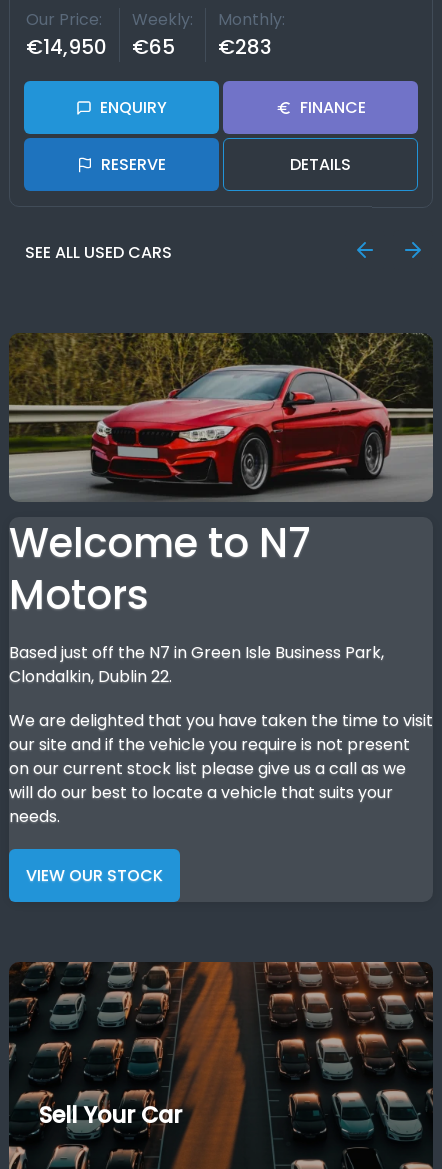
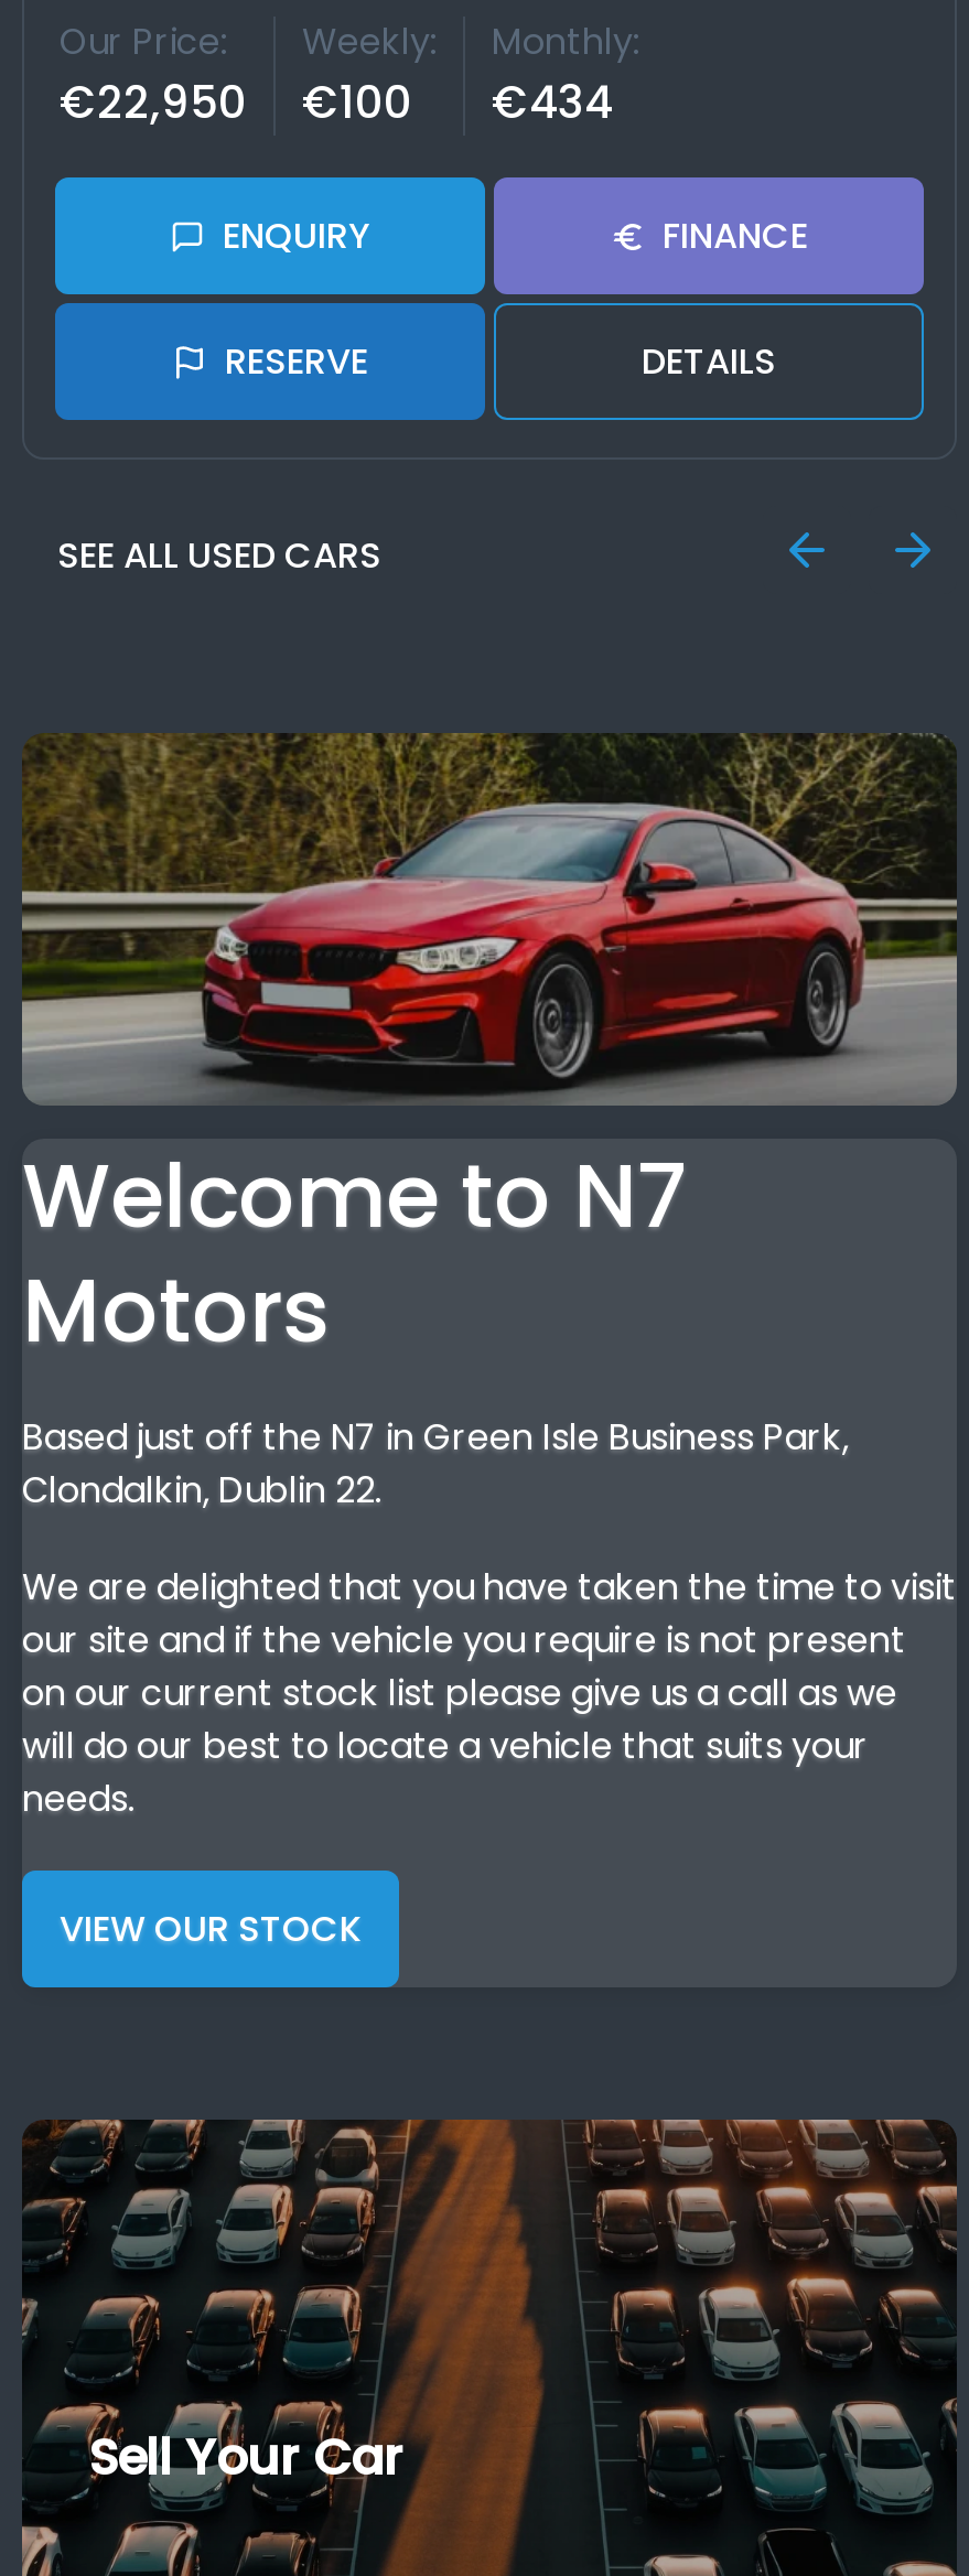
- €14,950
+ €22,950

- €65
+ €100

- €283
+ €434
